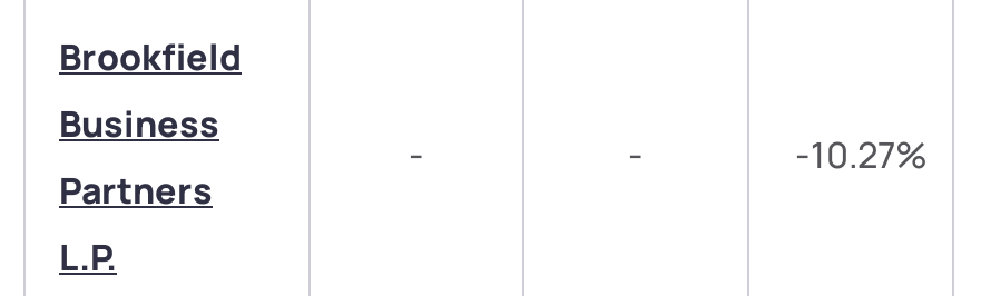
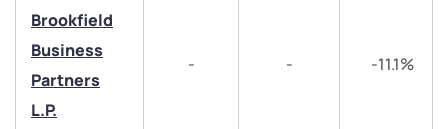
- -10.27%
+ -11.1%
